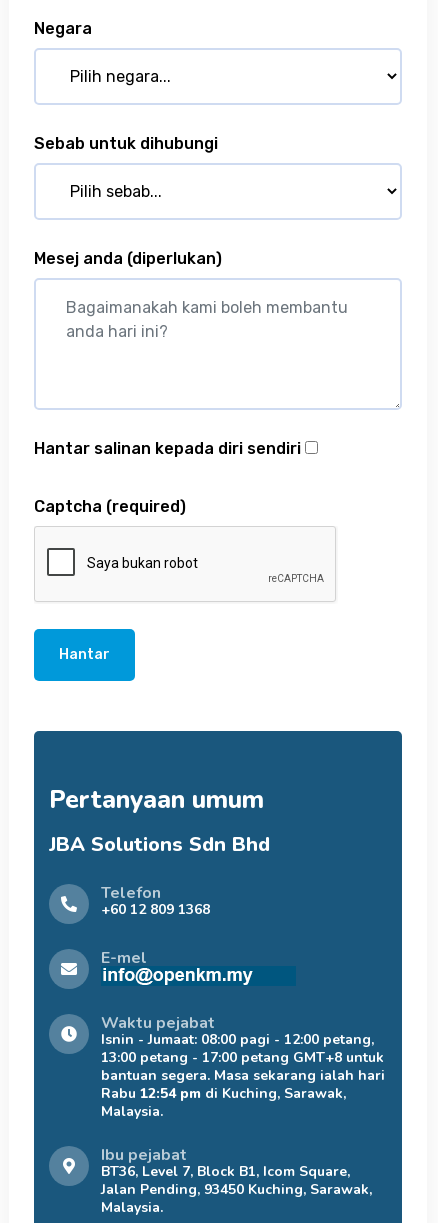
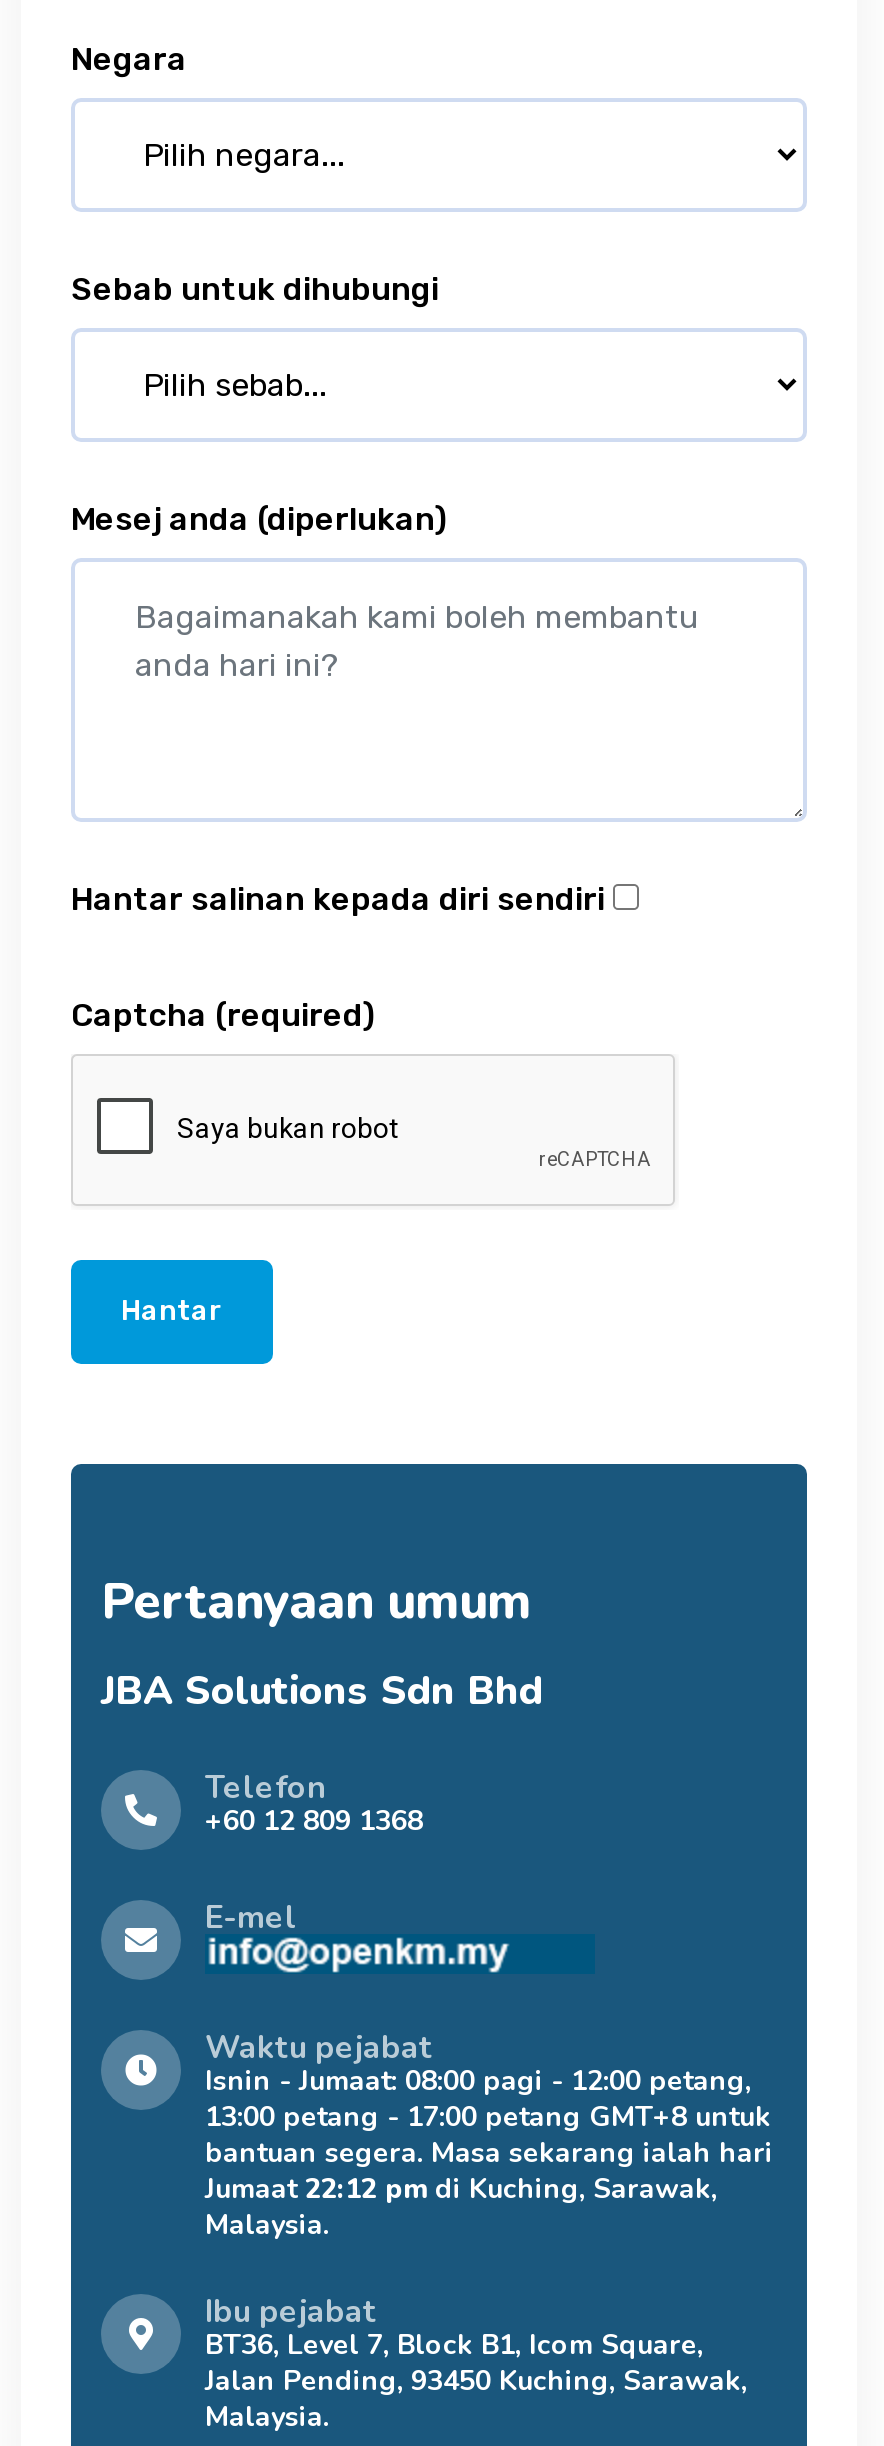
- Rabu 12:54 pm di Kuching, Sarawak,
+ Jumaat 22:12 pm di Kuching, Sarawak,
